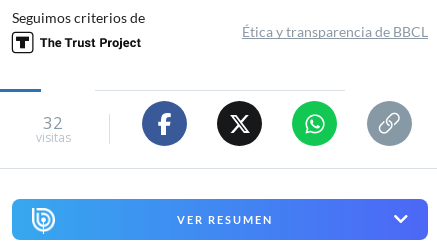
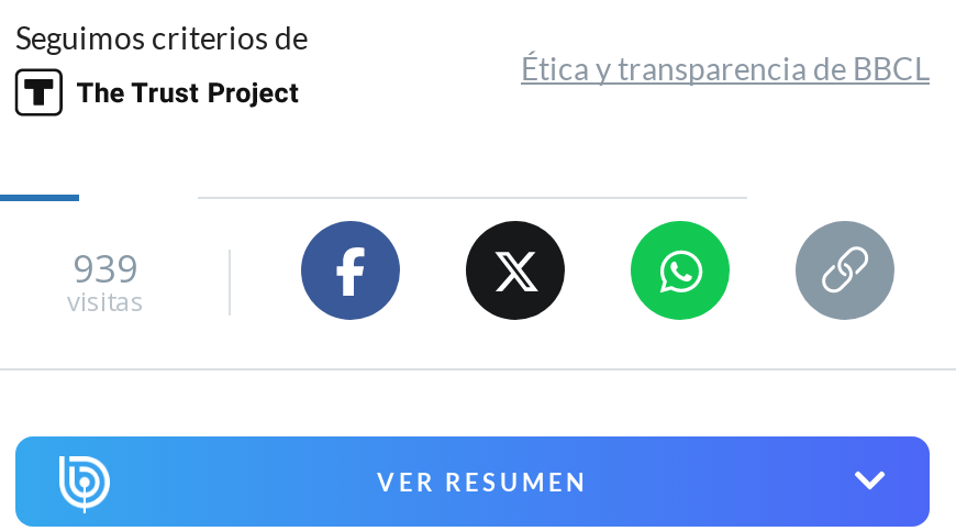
- 32
+ 939
